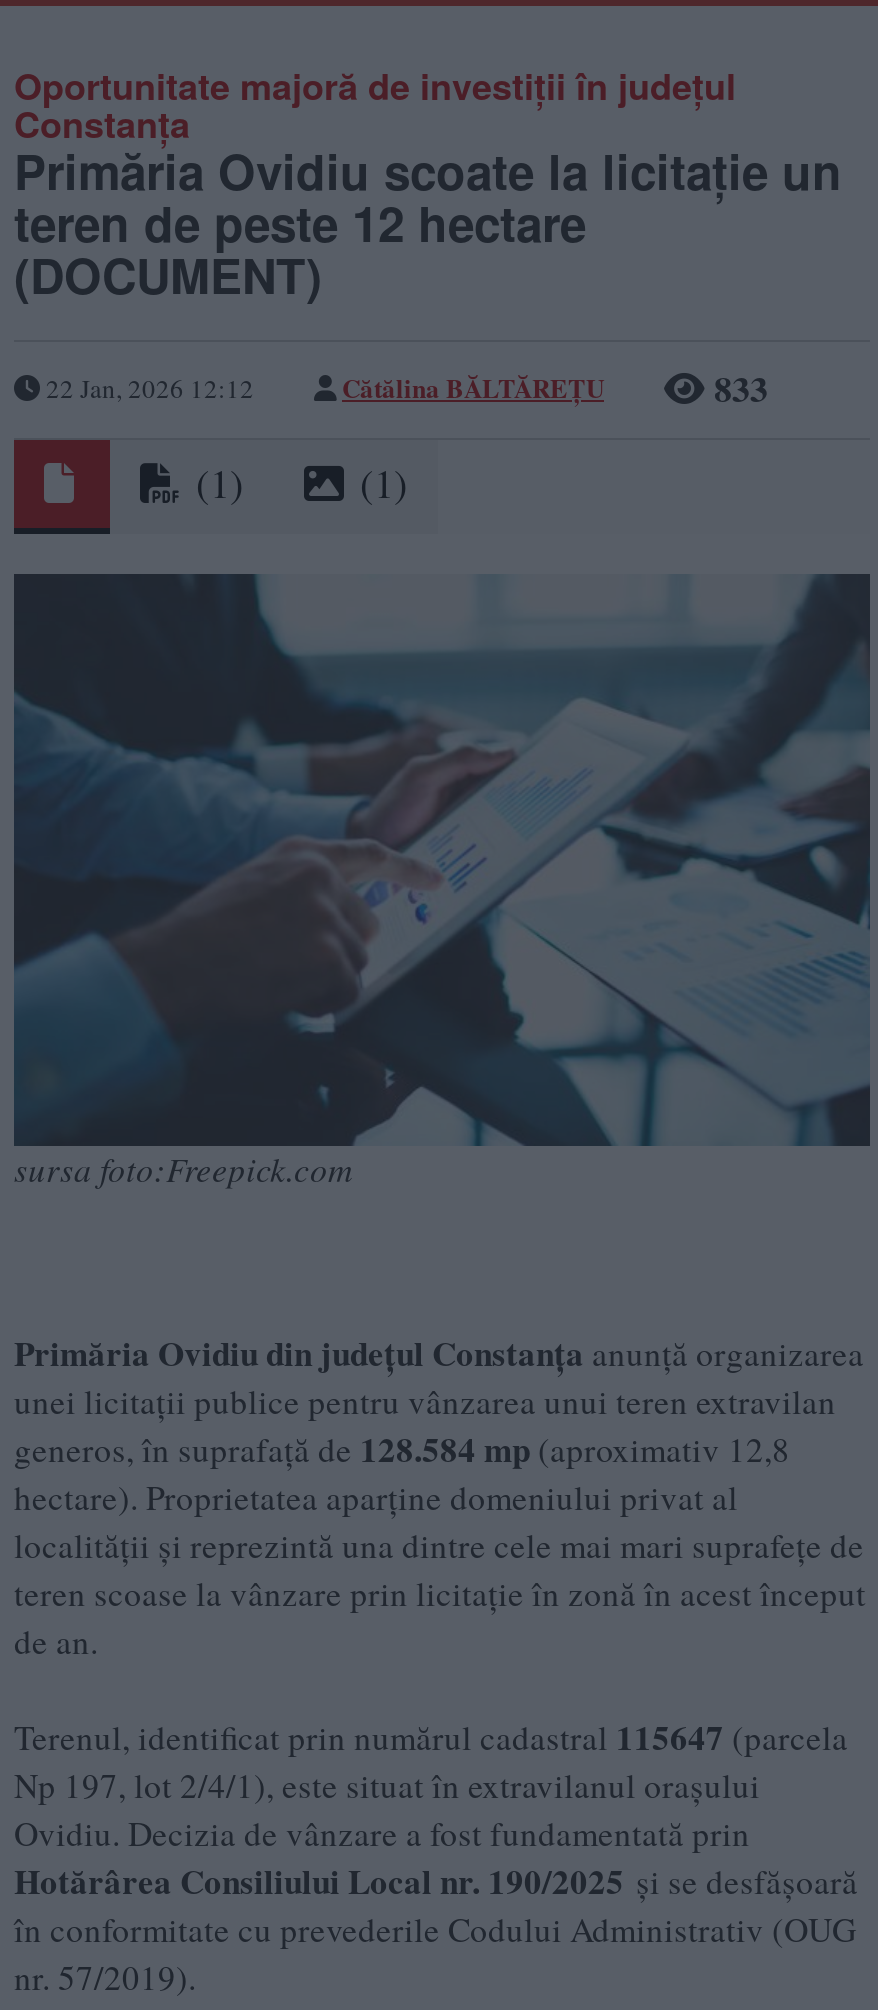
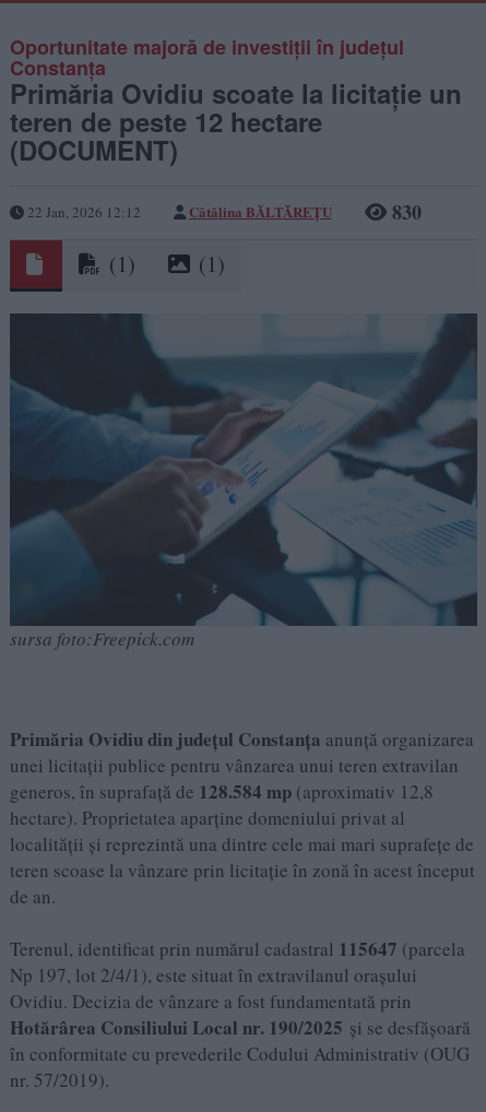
- 833
+ 830
